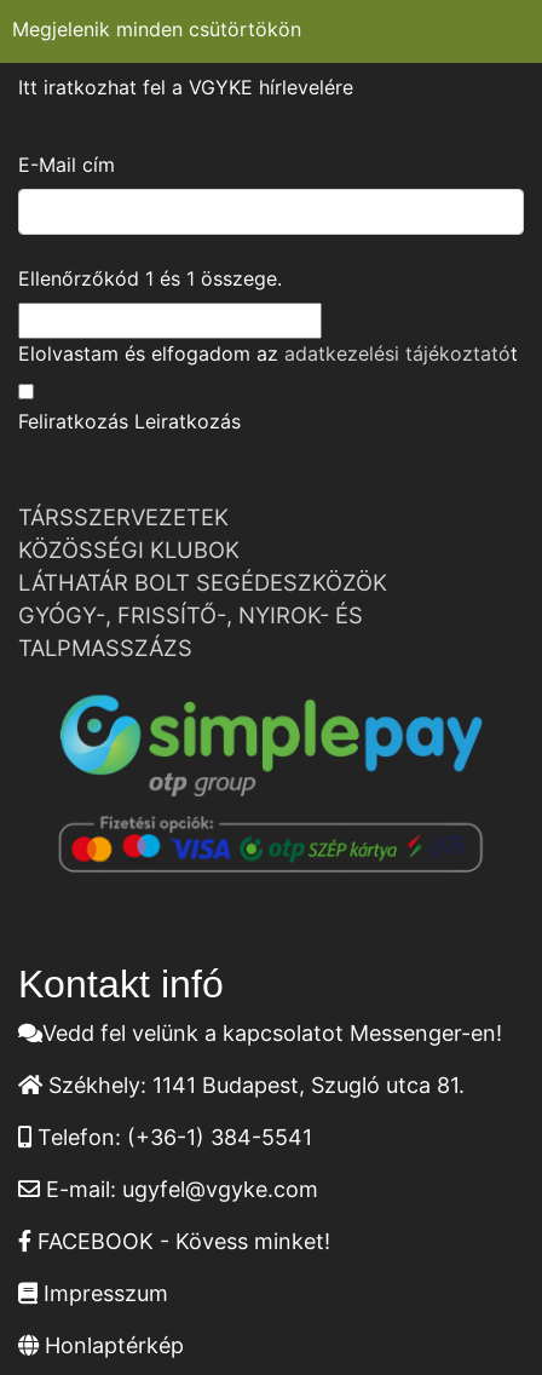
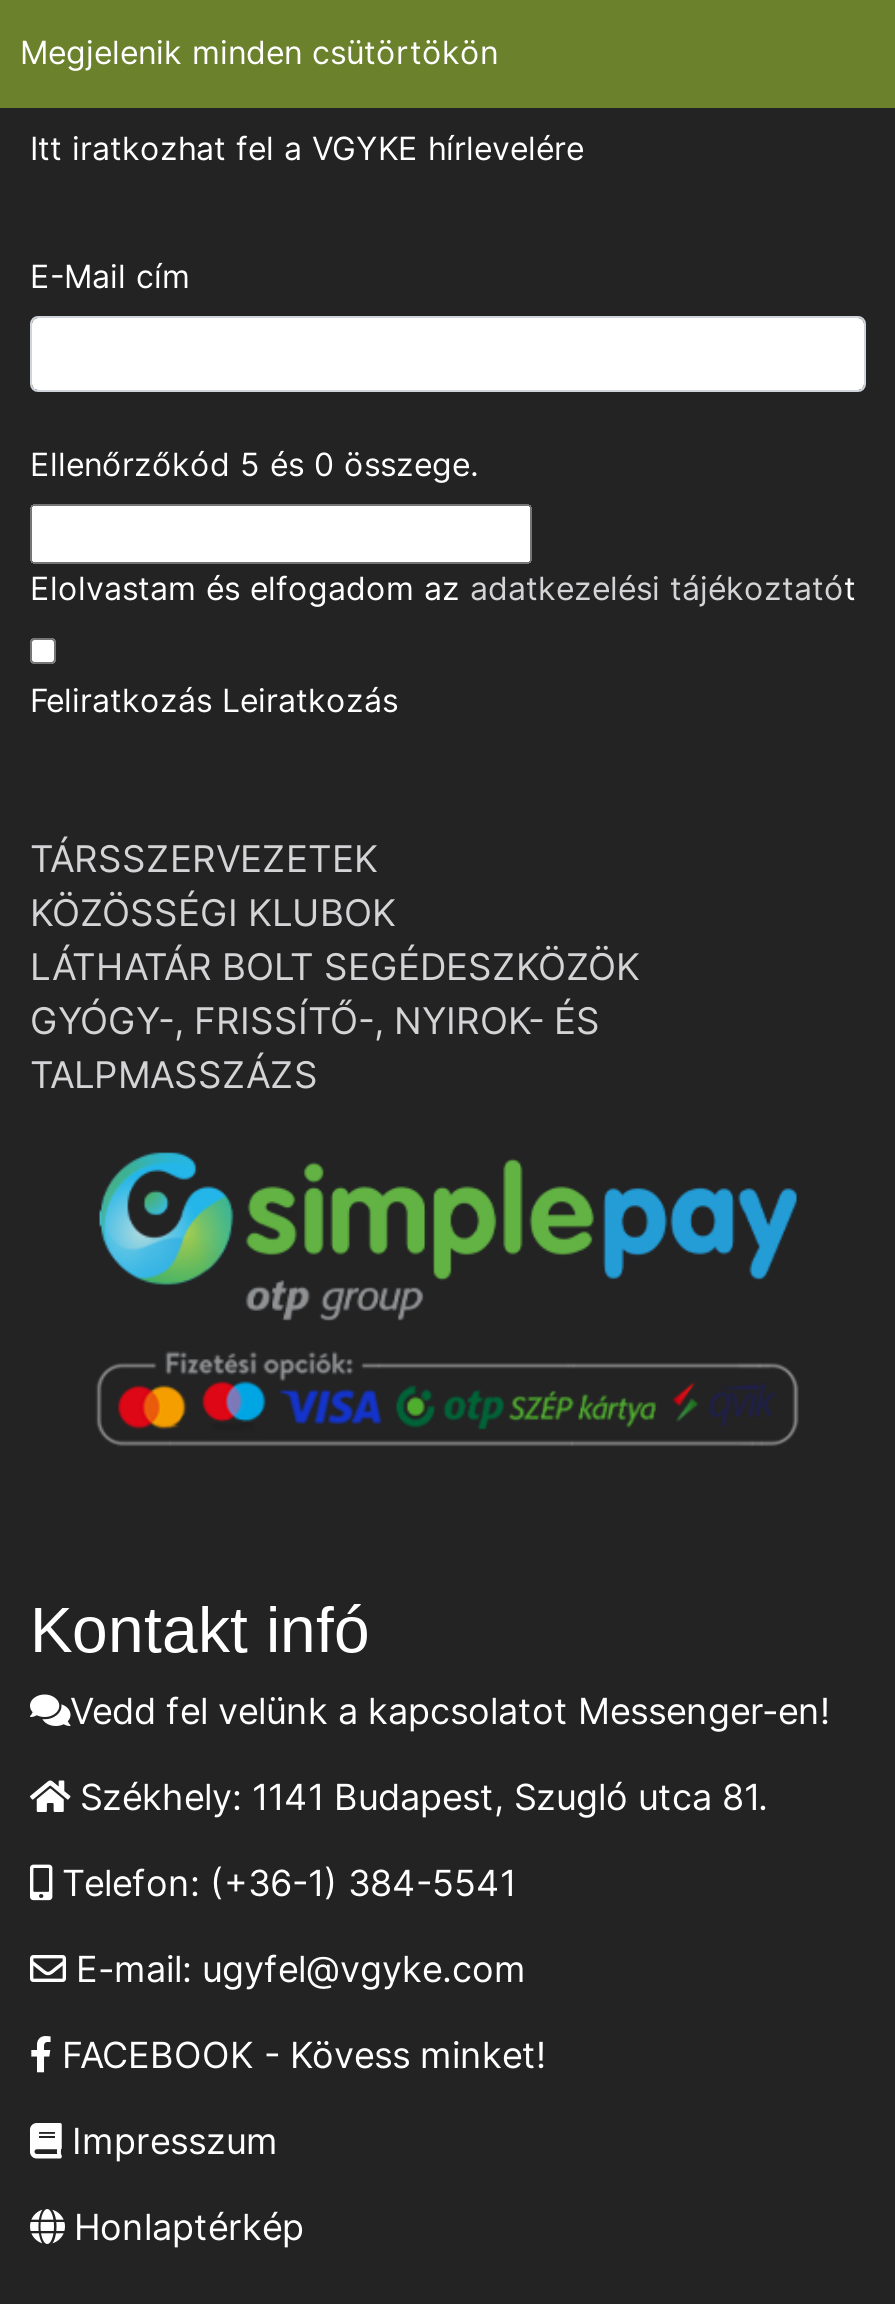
- Ellenőrzőkód 1 és 1 összege.
+ Ellenőrzőkód 5 és 0 összege.
